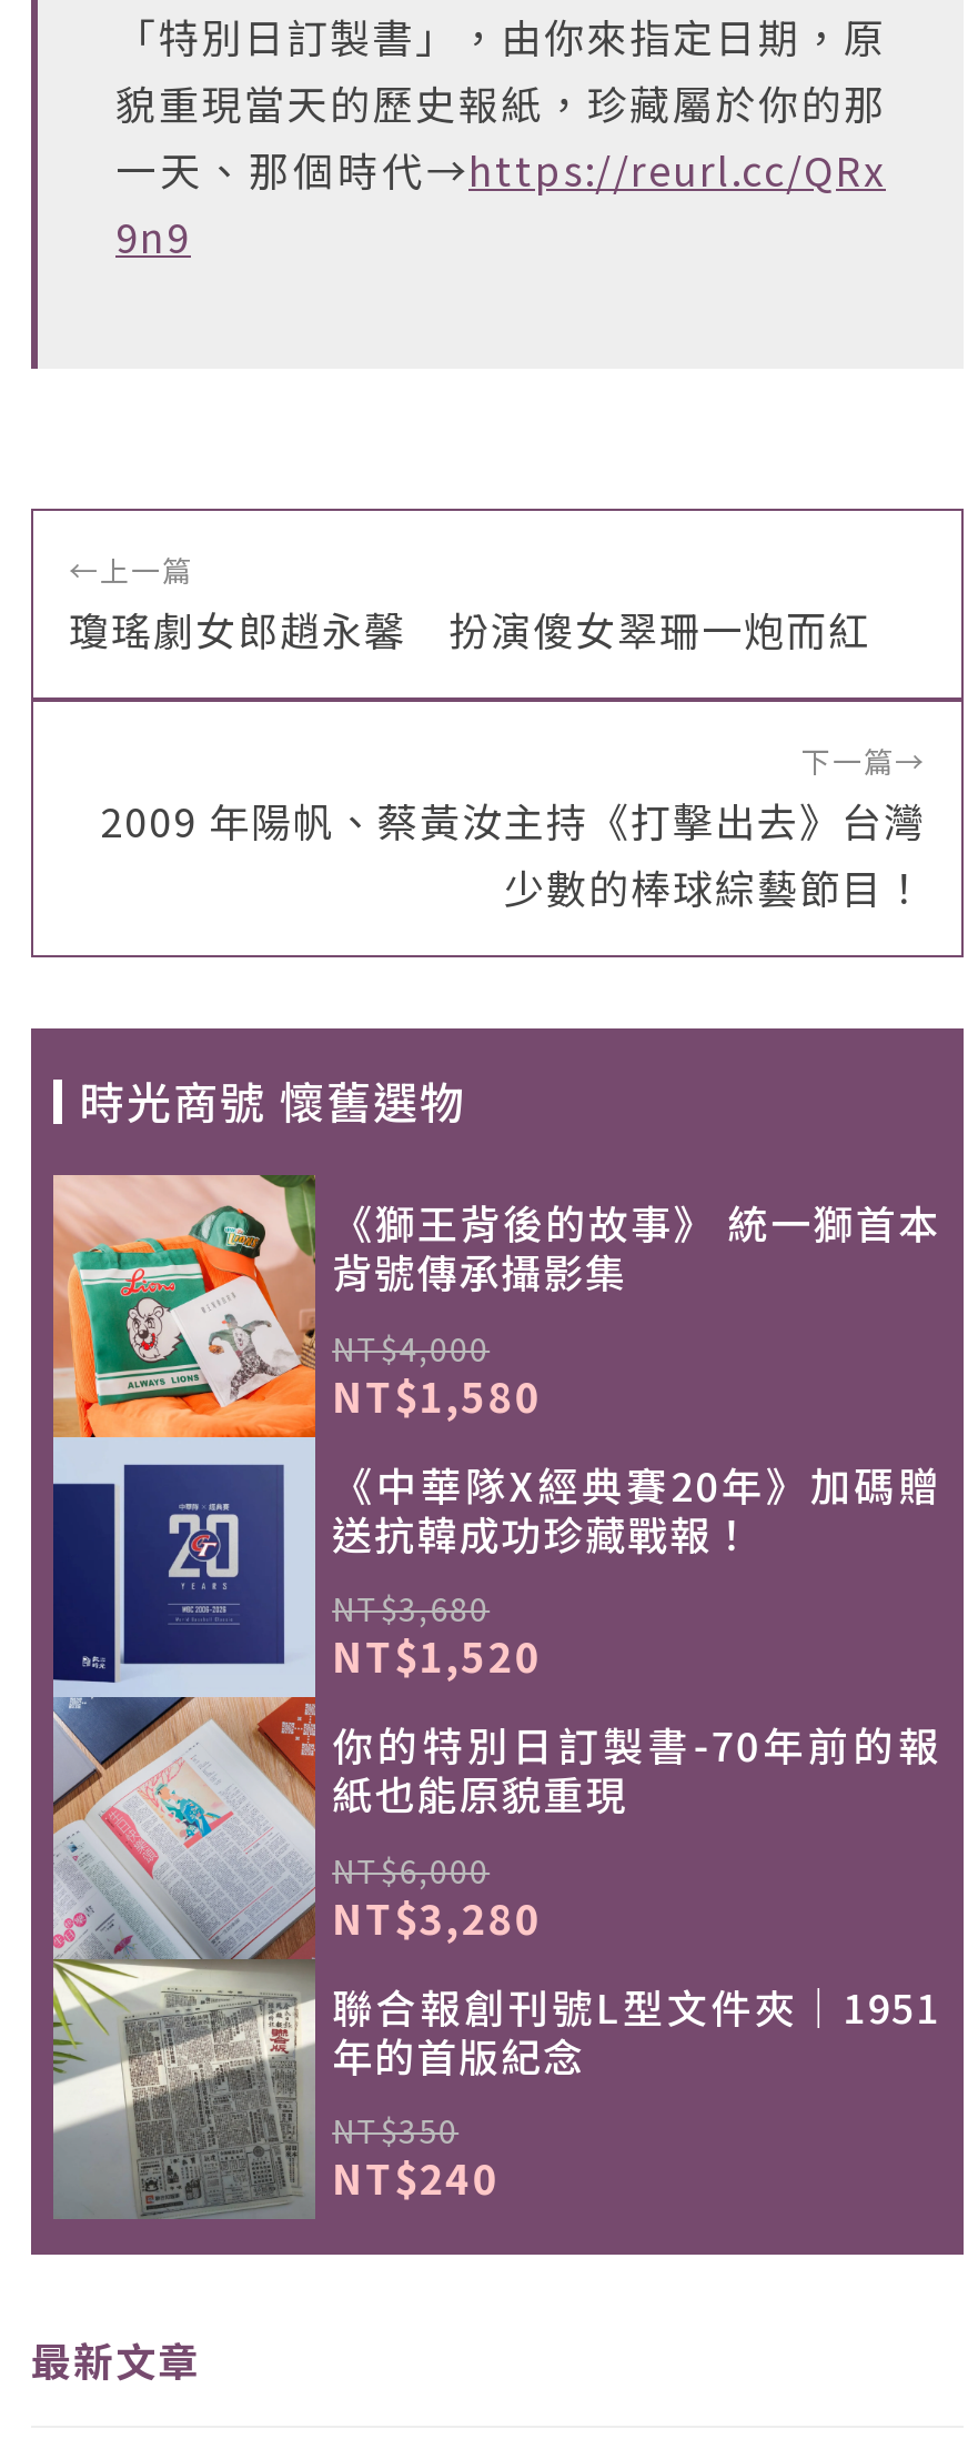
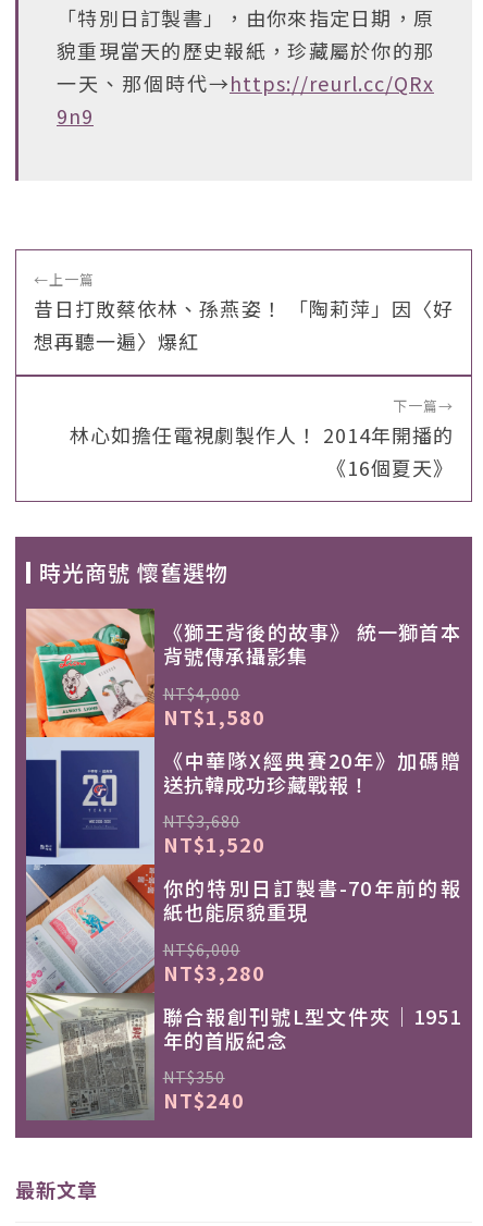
- 瓊瑤劇女郎趙永馨 扮演傻女翠珊一炮而紅
+ 昔日打敗蔡依林、孫燕姿！ 「陶莉萍」因〈好
+ 想再聽一遍〉爆紅

- 2009 年陽帆、蔡黃汝主持《打擊出去》台灣
- 少數的棒球綜藝節目！
+ 林心如擔任電視劇製作人！ 2014年開播的
+ 《16個夏天》
